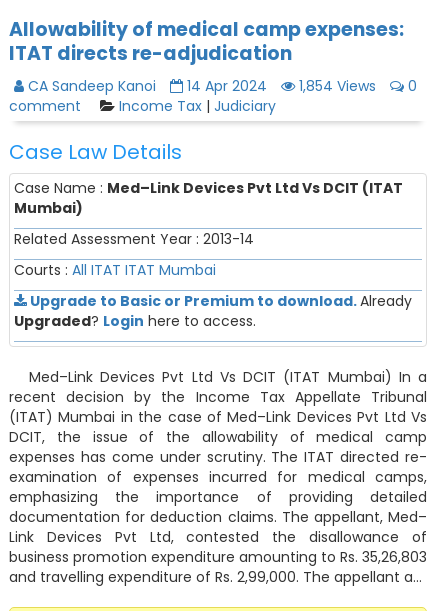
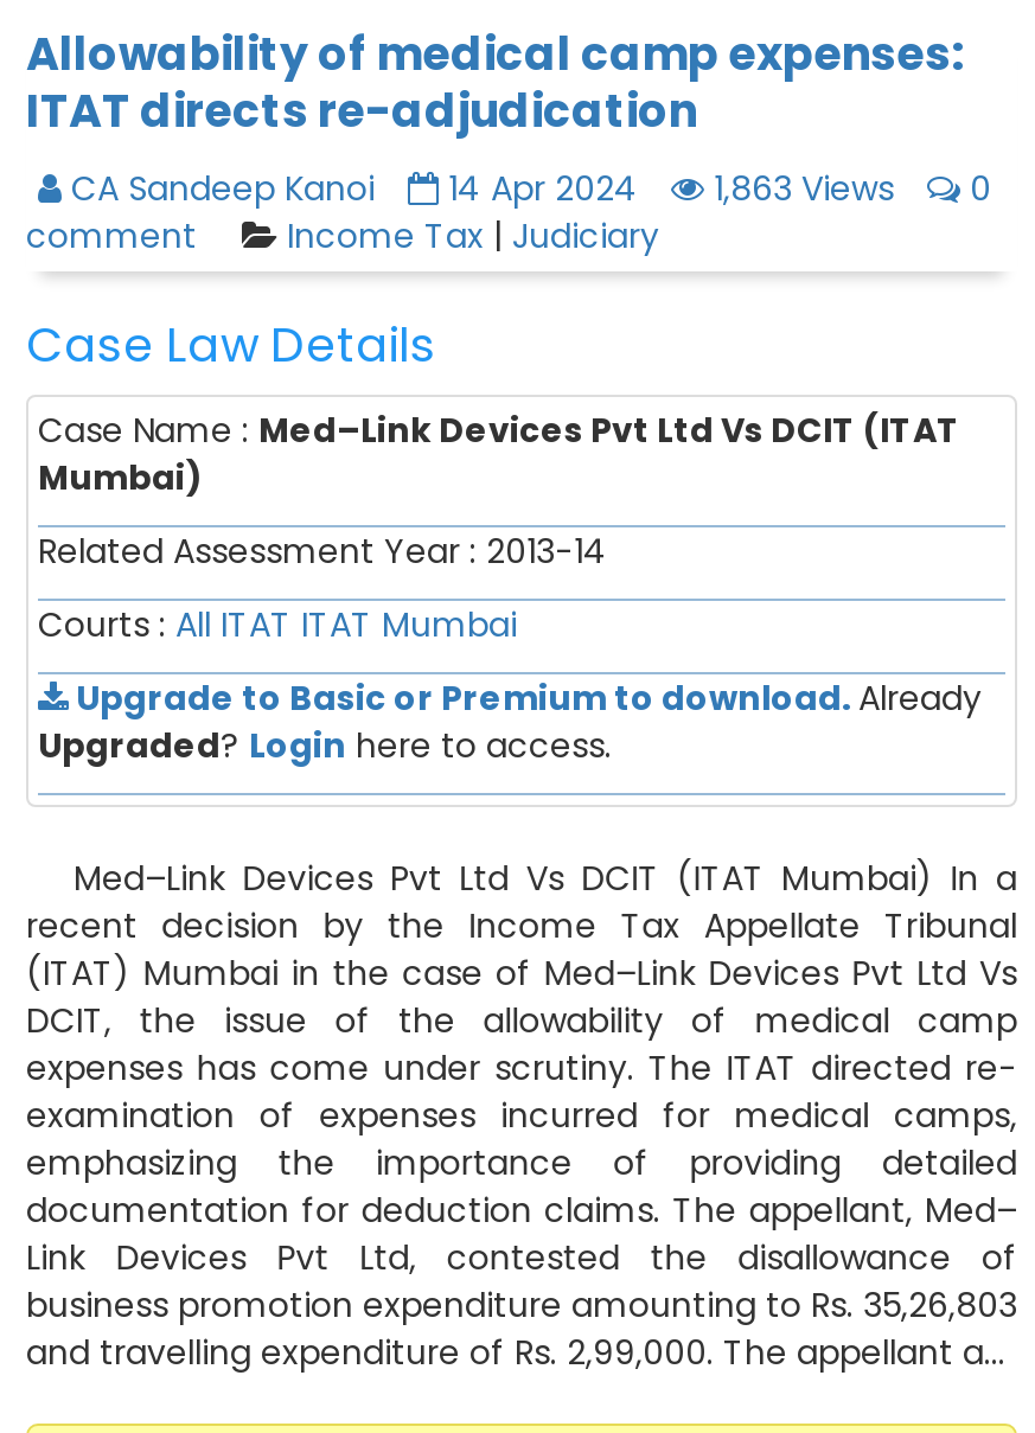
- CA Sandeep Kanoi 14 Apr 2024 1,854 Views 0
+ CA Sandeep Kanoi 14 Apr 2024 1,863 Views 0
